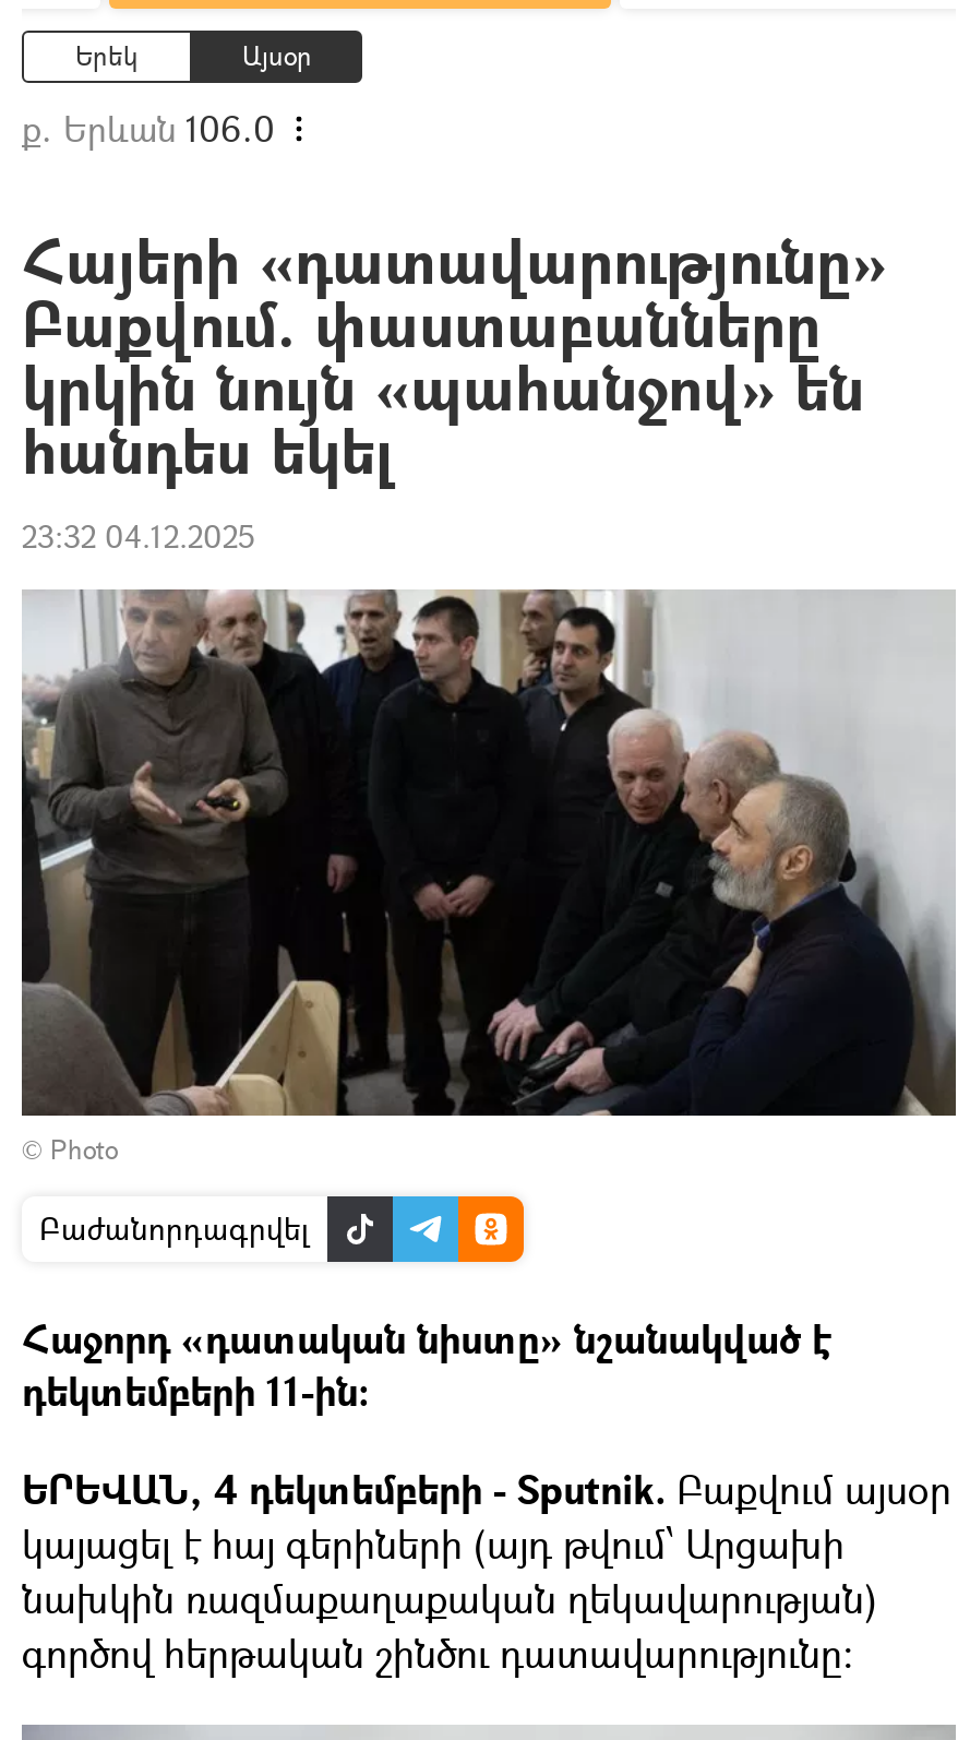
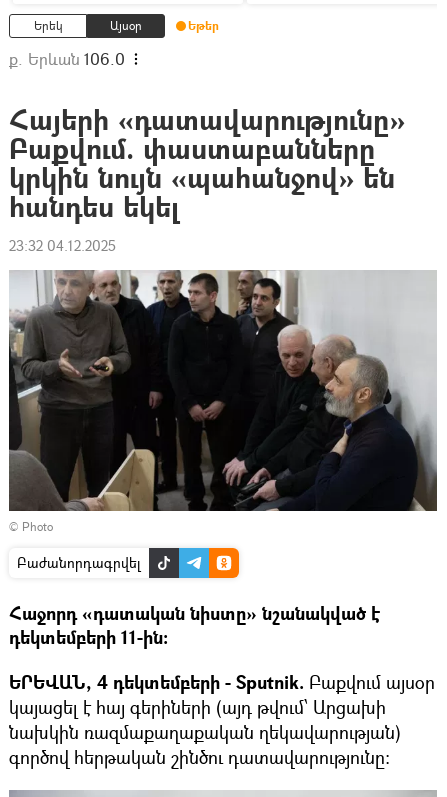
+ Եթեր
